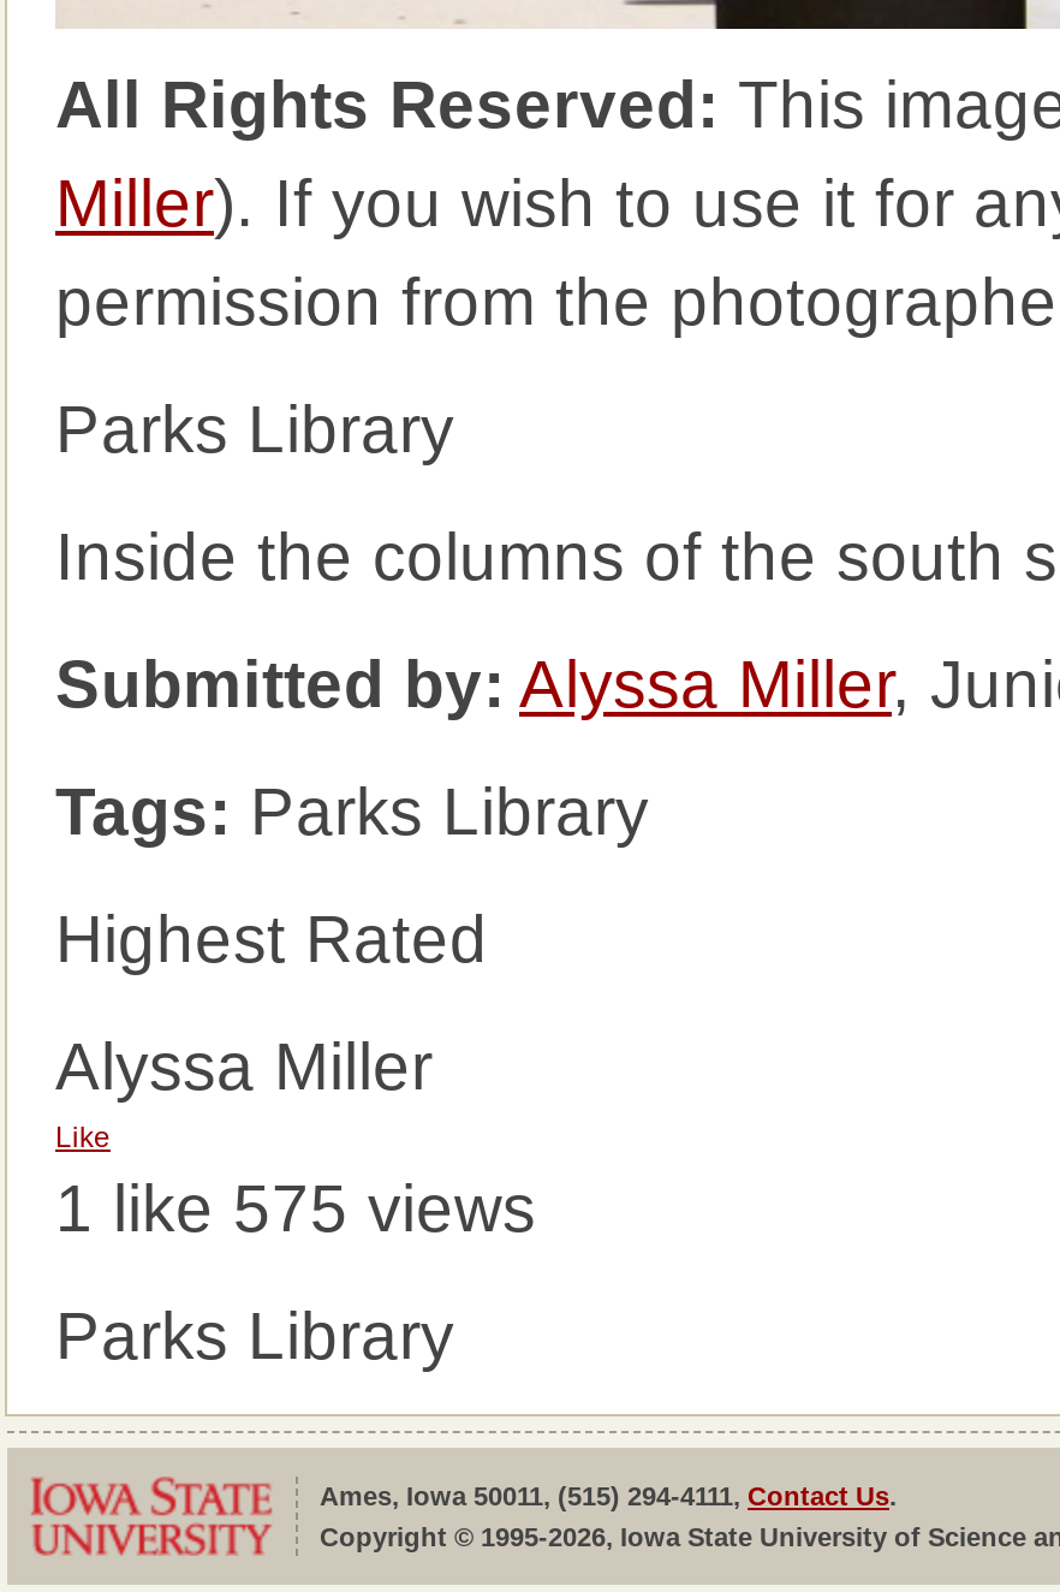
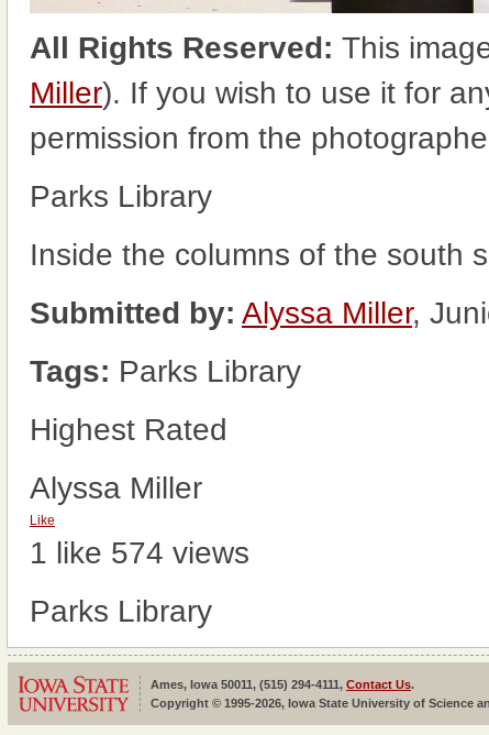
- 1 like 575 views
+ 1 like 574 views
